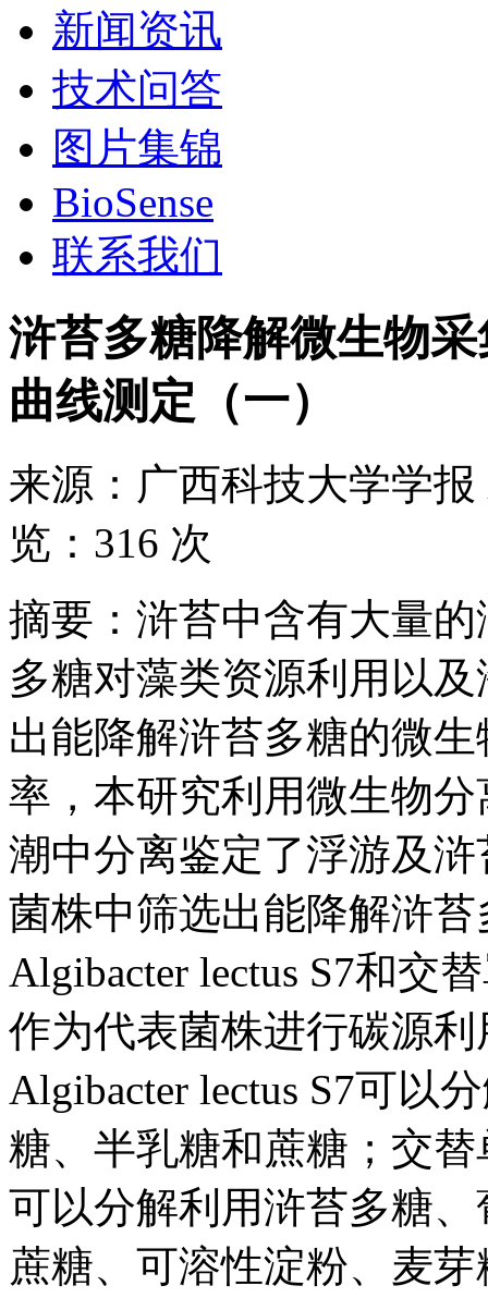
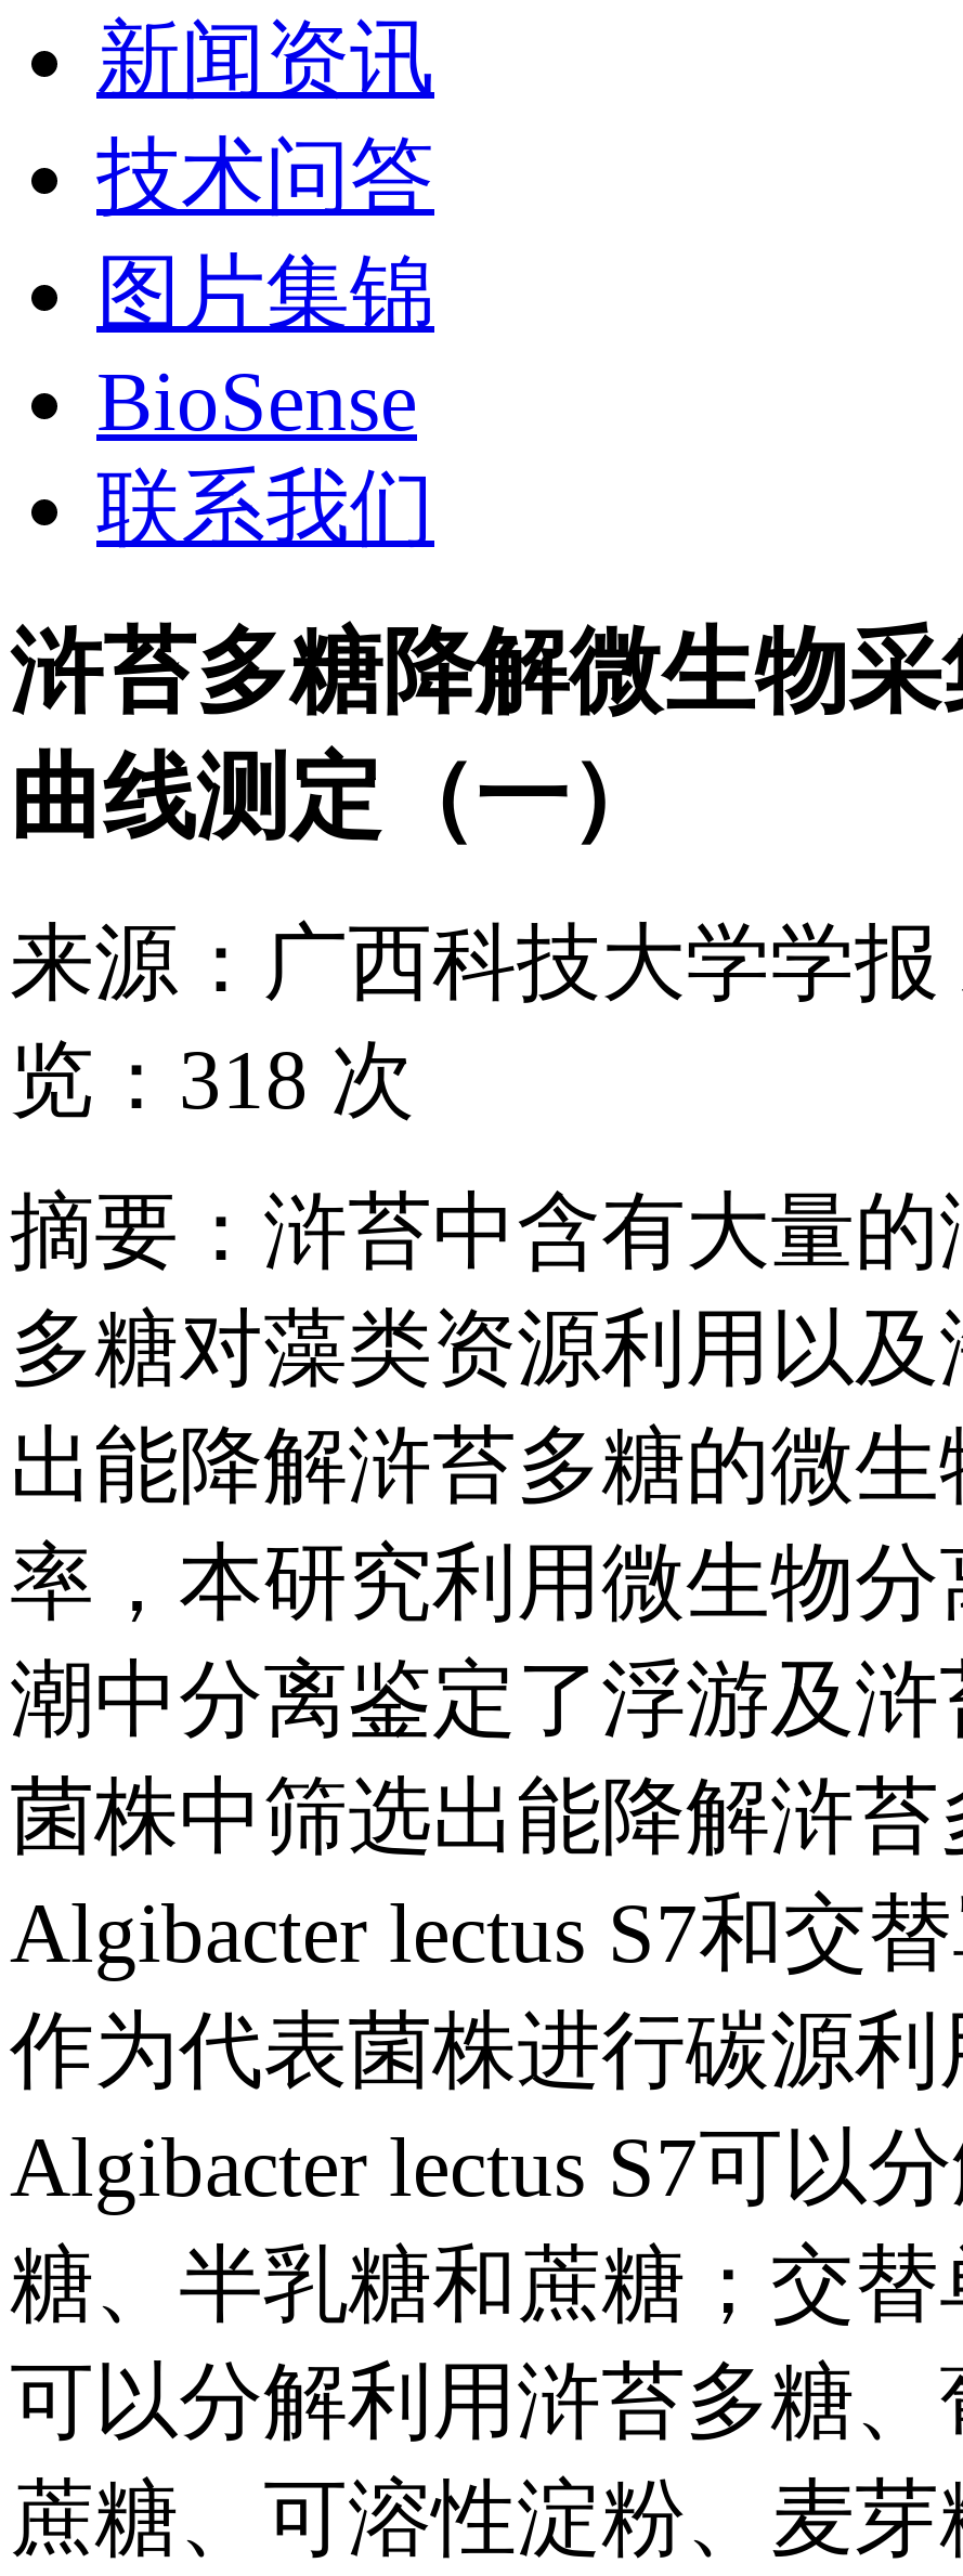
- 览：316 次
+ 览：318 次
